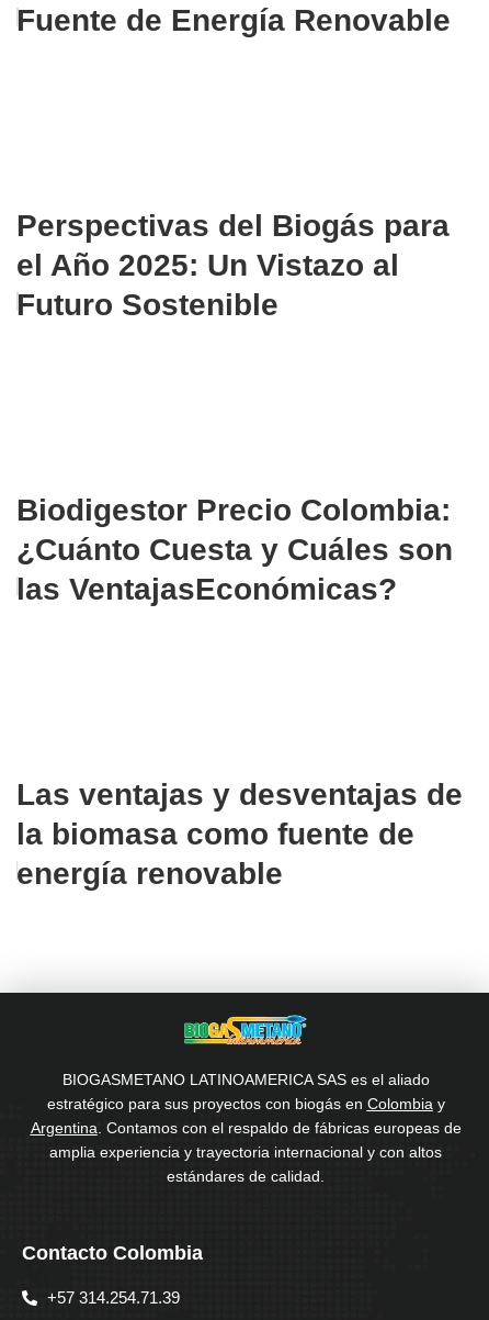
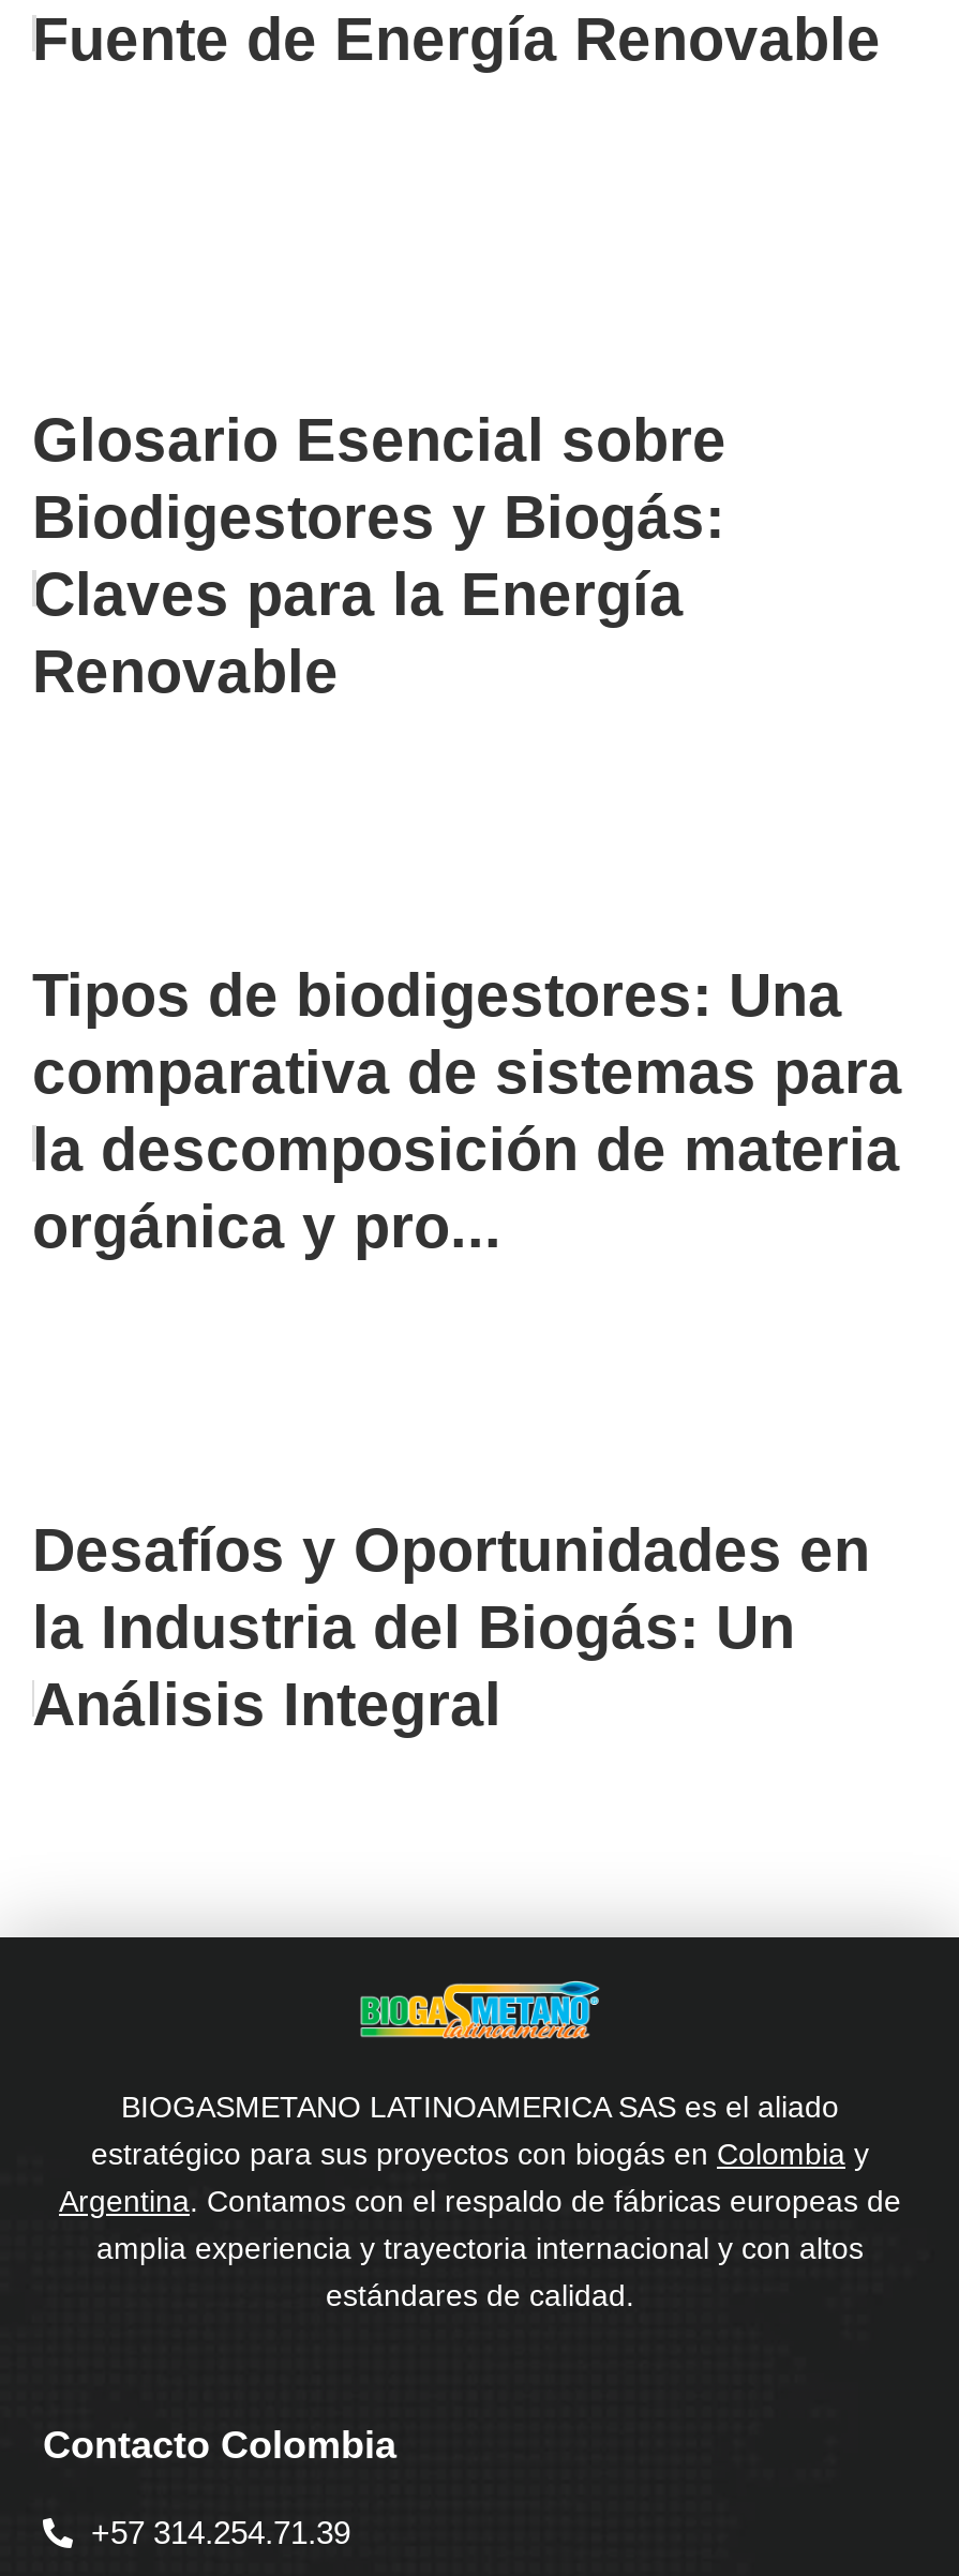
- Perspectivas del Biogás para
- el Año 2025: Un Vistazo al
- Futuro Sostenible
+ Glosario Esencial sobre
+ Biodigestores y Biogás:
+ Claves para la Energía
+ Renovable

- Biodigestor Precio Colombia:
- ¿Cuánto Cuesta y Cuáles son
- las VentajasEconómicas?
+ Tipos de biodigestores: Una
+ comparativa de sistemas para
+ la descomposición de materia
+ orgánica y pro...

- Las ventajas y desventajas de
- la biomasa como fuente de
- energía renovable
+ Desafíos y Oportunidades en
+ la Industria del Biogás: Un
+ Análisis Integral
